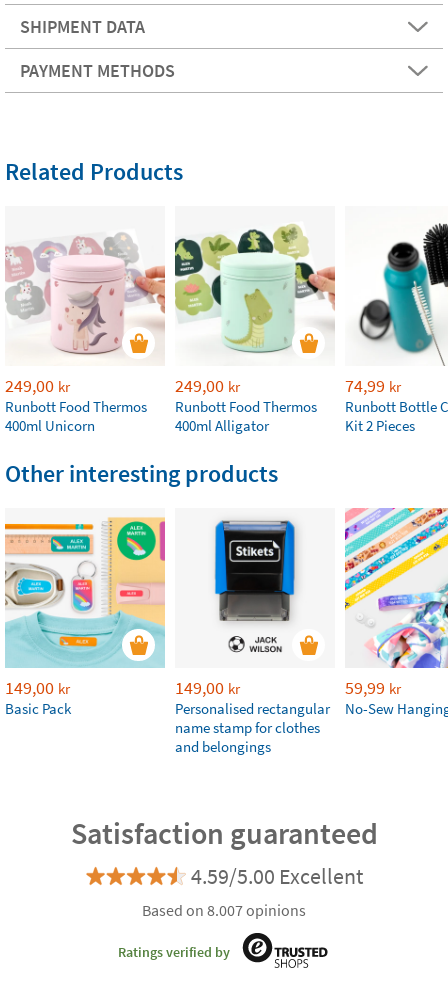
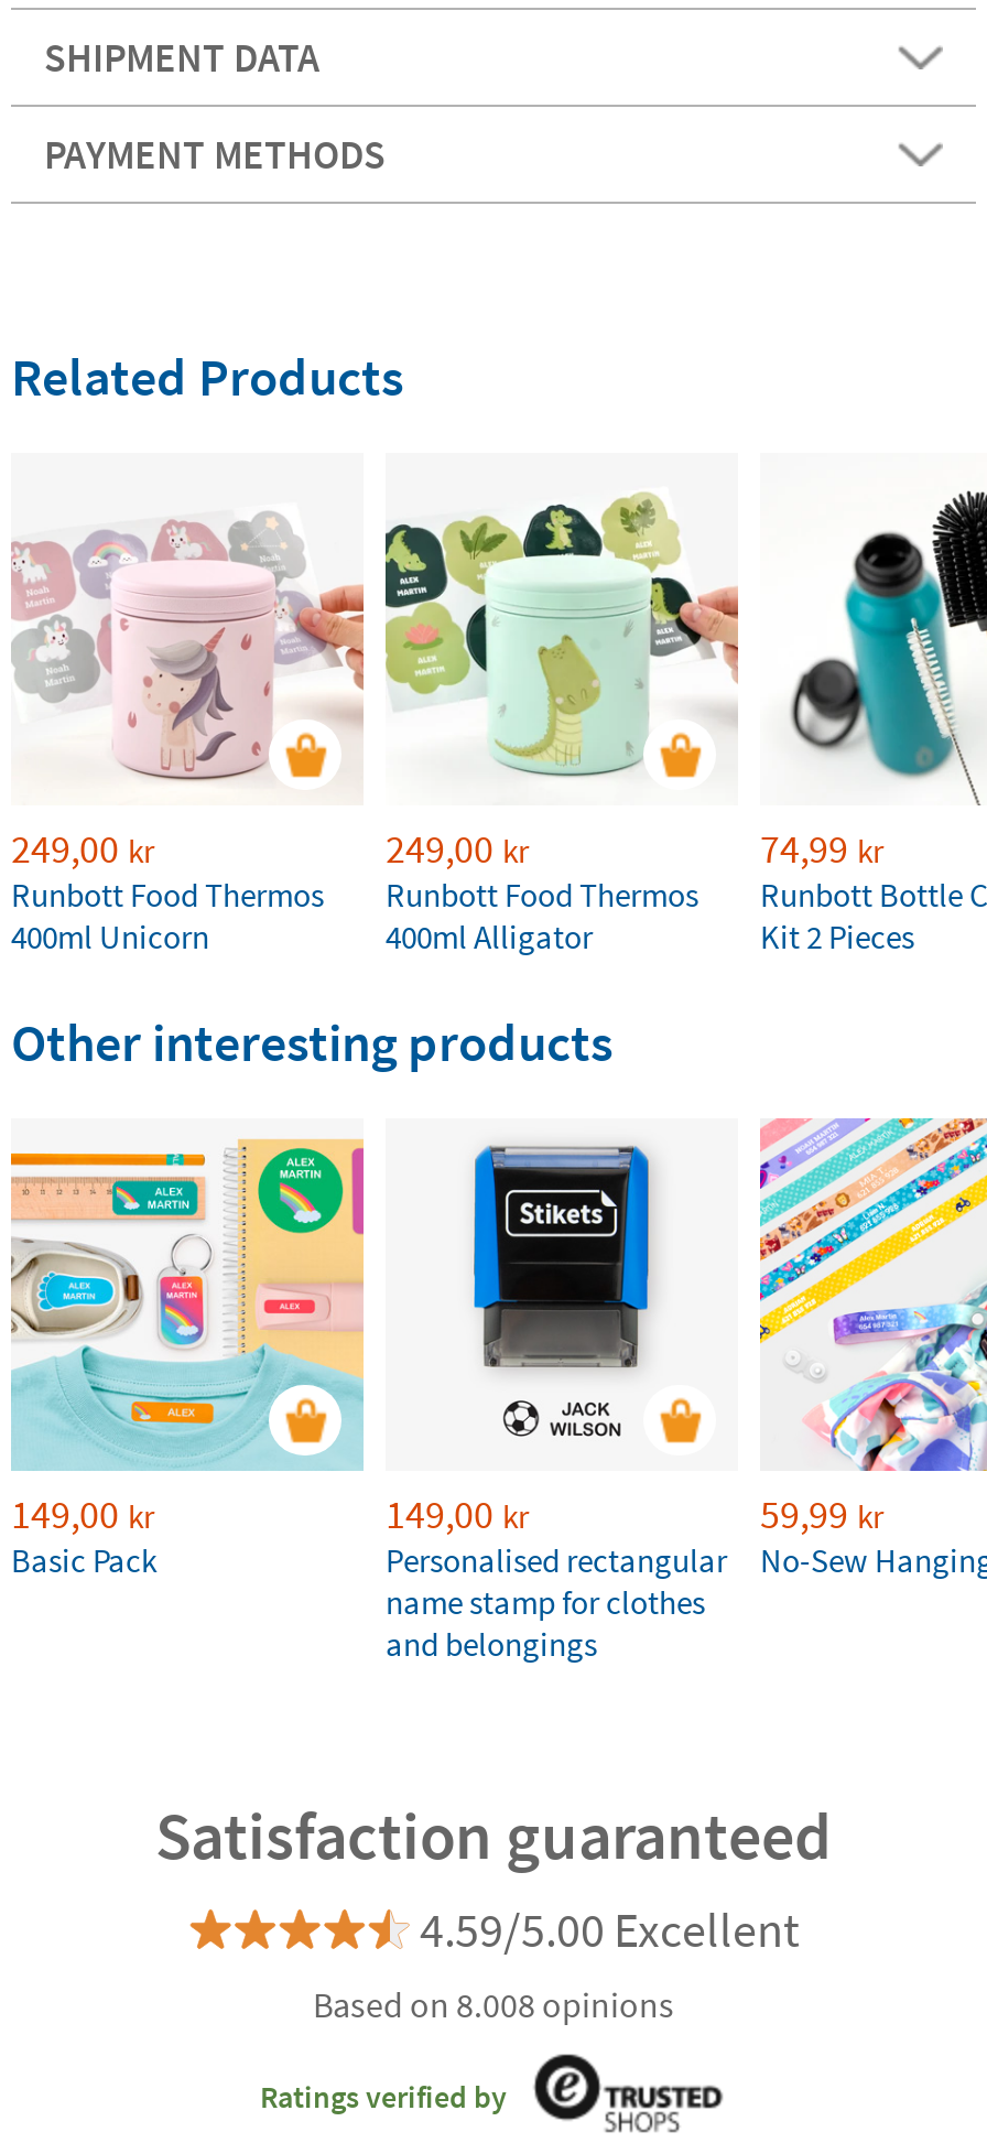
- Based on 8.007 opinions
+ Based on 8.008 opinions
